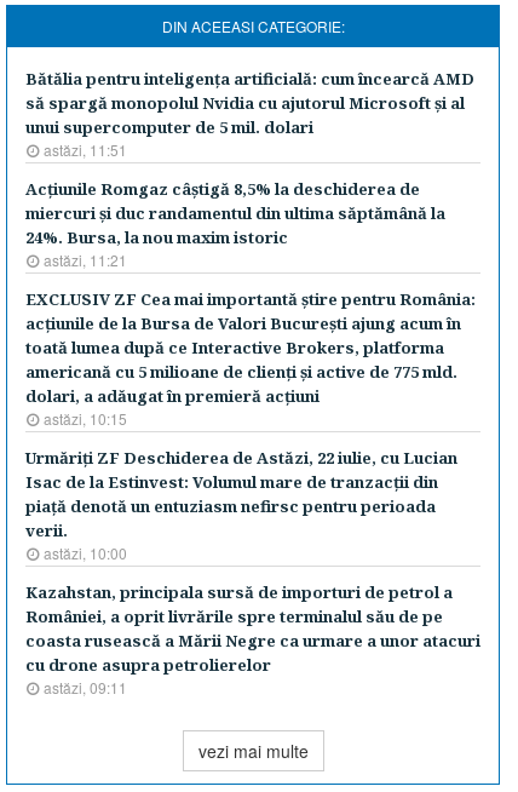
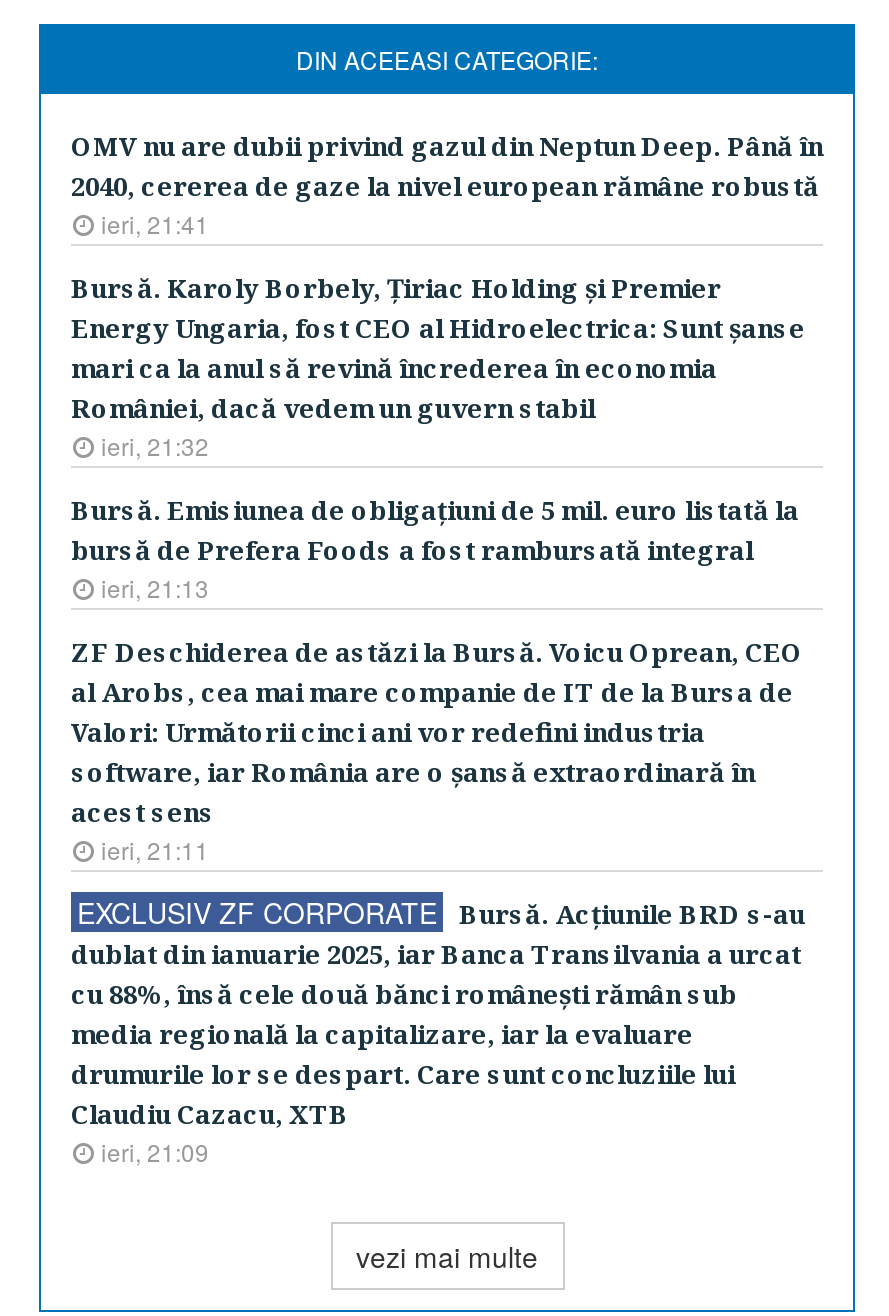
- Bătălia pentru inteligenţa artificială: cum încearcă AMD
- să spargă monopolul Nvidia cu ajutorul Microsoft şi al
- unui supercomputer de 5 mil. dolari
- astăzi, 11:51
+ OMV nu are dubii privind gazul din Neptun Deep. Până în
+ 2040, cererea de gaze la nivel european rămâne robustă
+ ieri, 21:41

- Acţiunile Romgaz câştigă 8,5% la deschiderea de
- miercuri şi duc randamentul din ultima săptămână la
- 24%. Bursa, la nou maxim istoric
- astăzi, 11:21
+ Bursă. Karoly Borbely, Ţiriac Holding şi Premier
+ Energy Ungaria, fost CEO al Hidroelectrica: Sunt şanse
+ mari ca la anul să revină încrederea în economia
+ României, dacă vedem un guvern stabil
+ ieri, 21:32

- EXCLUSIV ZF Cea mai importantă ştire pentru România:
- acţiunile de la Bursa de Valori Bucureşti ajung acum în
- toată lumea după ce Interactive Brokers, platforma
- americană cu 5 milioane de clienţi şi active de 775 mld.
- dolari, a adăugat în premieră acţiuni
- astăzi, 10:15
+ Bursă. Emisiunea de obligaţiuni de 5 mil. euro listată la
+ bursă de Prefera Foods a fost rambursată integral
+ ieri, 21:13

- Urmăriţi ZF Deschiderea de Astăzi, 22 iulie, cu Lucian
- Isac de la Estinvest: Volumul mare de tranzacţii din
- piaţă denotă un entuziasm nefirsc pentru perioada
- verii.
- astăzi, 10:00
+ ZF Deschiderea de astăzi la Bursă. Voicu Oprean, CEO
+ al Arobs, cea mai mare companie de IT de la Bursa de
+ Valori: Următorii cinci ani vor redefini industria
+ software, iar România are o şansă extraordinară în
+ acest sens
+ ieri, 21:11

- Kazahstan, principala sursă de importuri de petrol a
- României, a oprit livrările spre terminalul său de pe
- coasta rusească a Mării Negre ca urmare a unor atacuri
- cu drone asupra petrolierelor
- astăzi, 09:11
+ EXCLUSIV ZF CORPORATE
+ Bursă. Acţiunile BRD s-au
+ dublat din ianuarie 2025, iar Banca Transilvania a urcat
+ cu 88%, însă cele două bănci româneşti rămân sub
+ media regională la capitalizare, iar la evaluare
+ drumurile lor se despart. Care sunt concluziile lui
+ Claudiu Cazacu, XTB
+ ieri, 21:09
